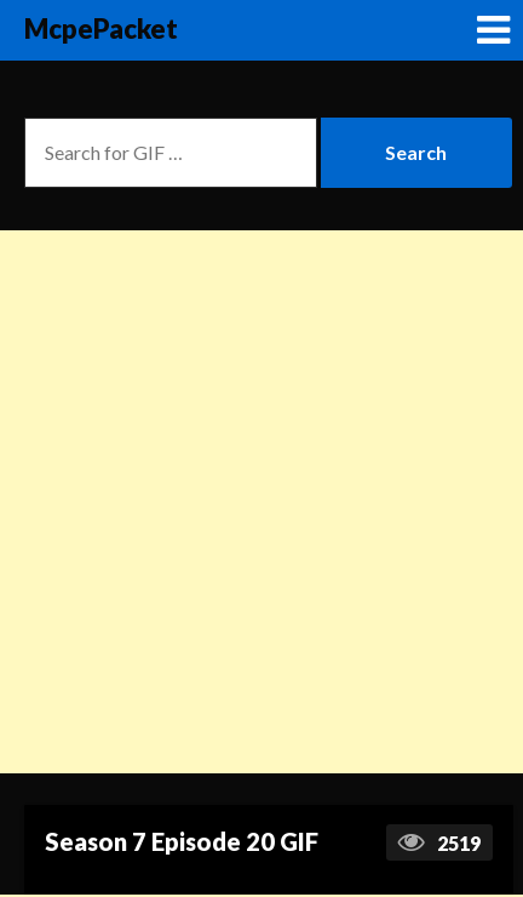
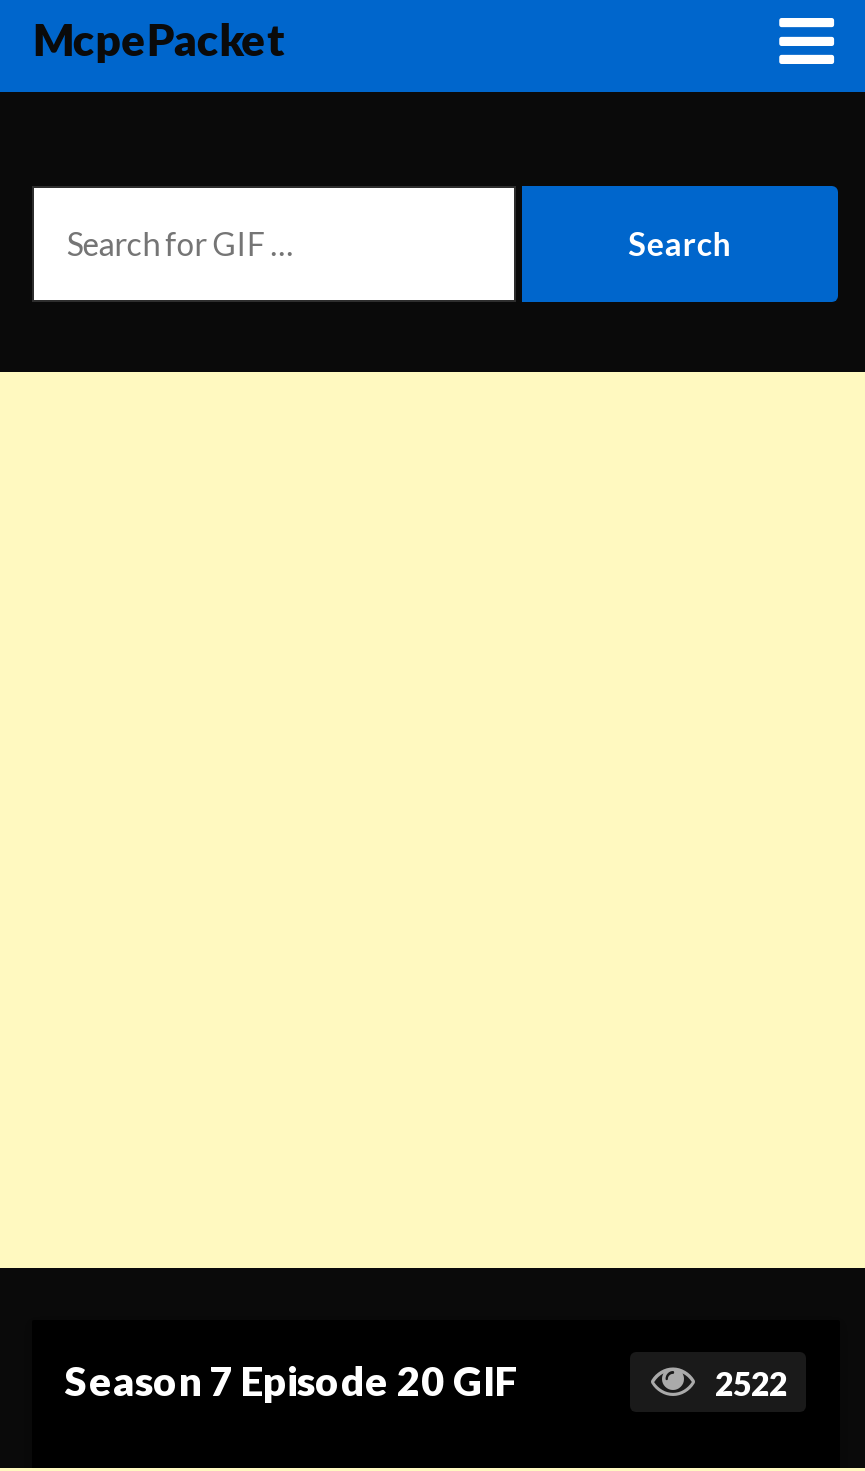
- 2519
+ 2522
